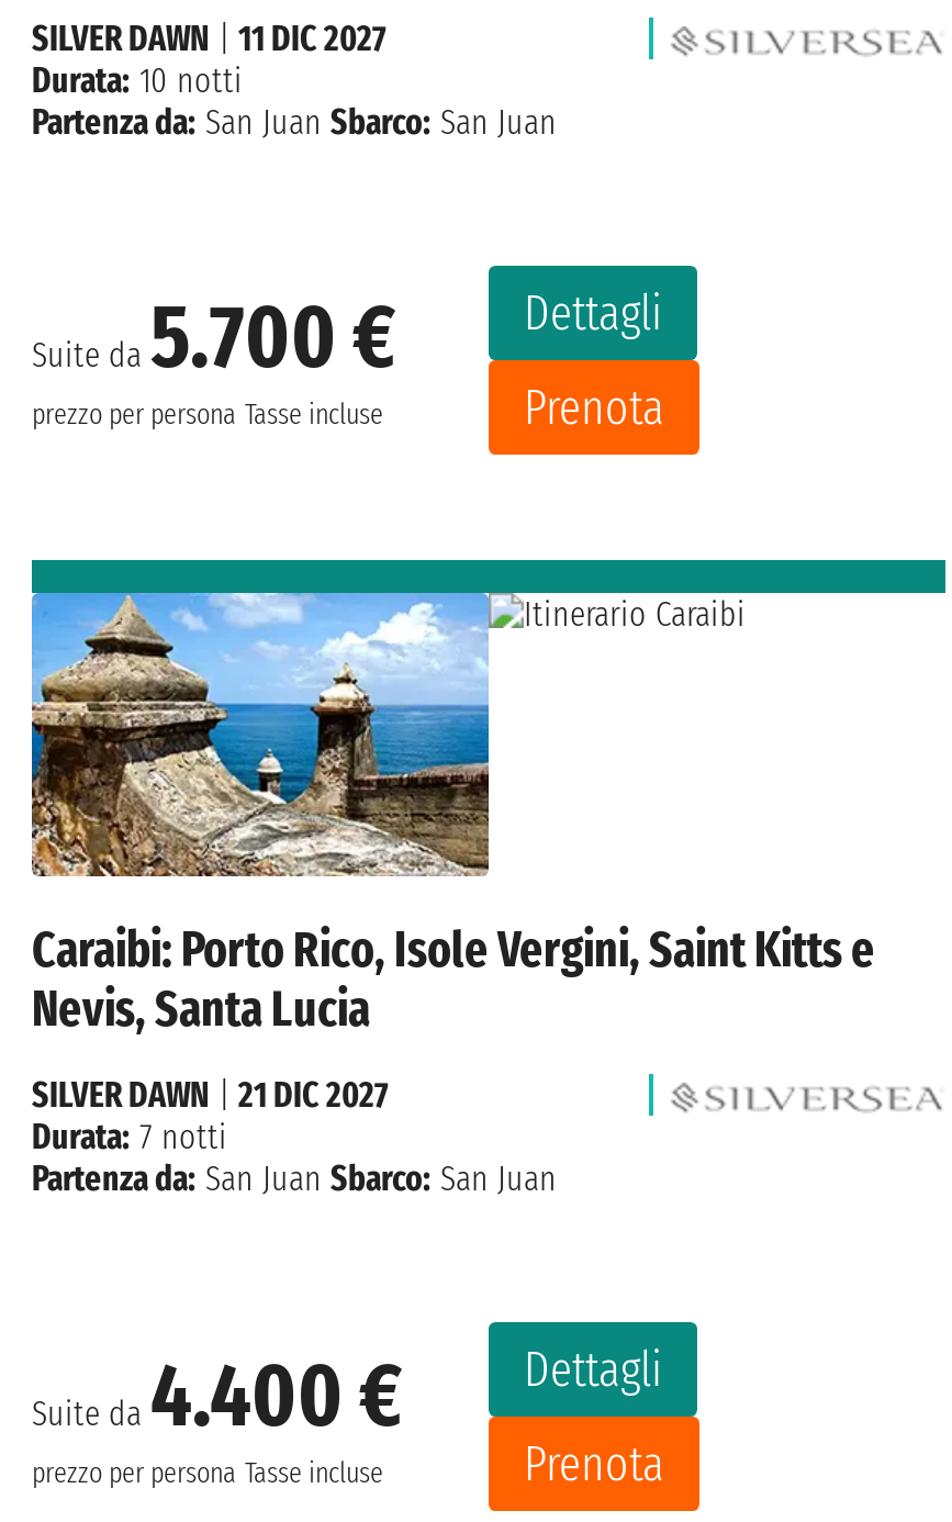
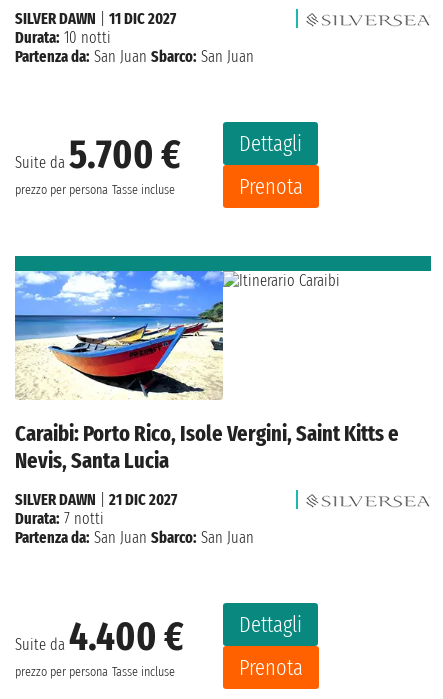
- [image]
+ [image]
